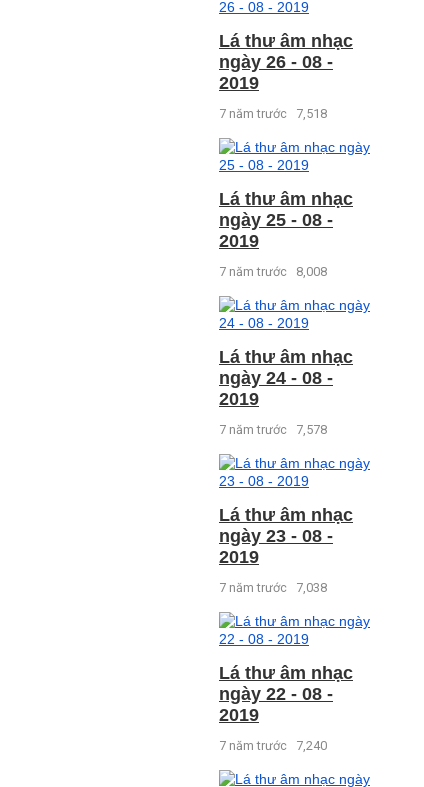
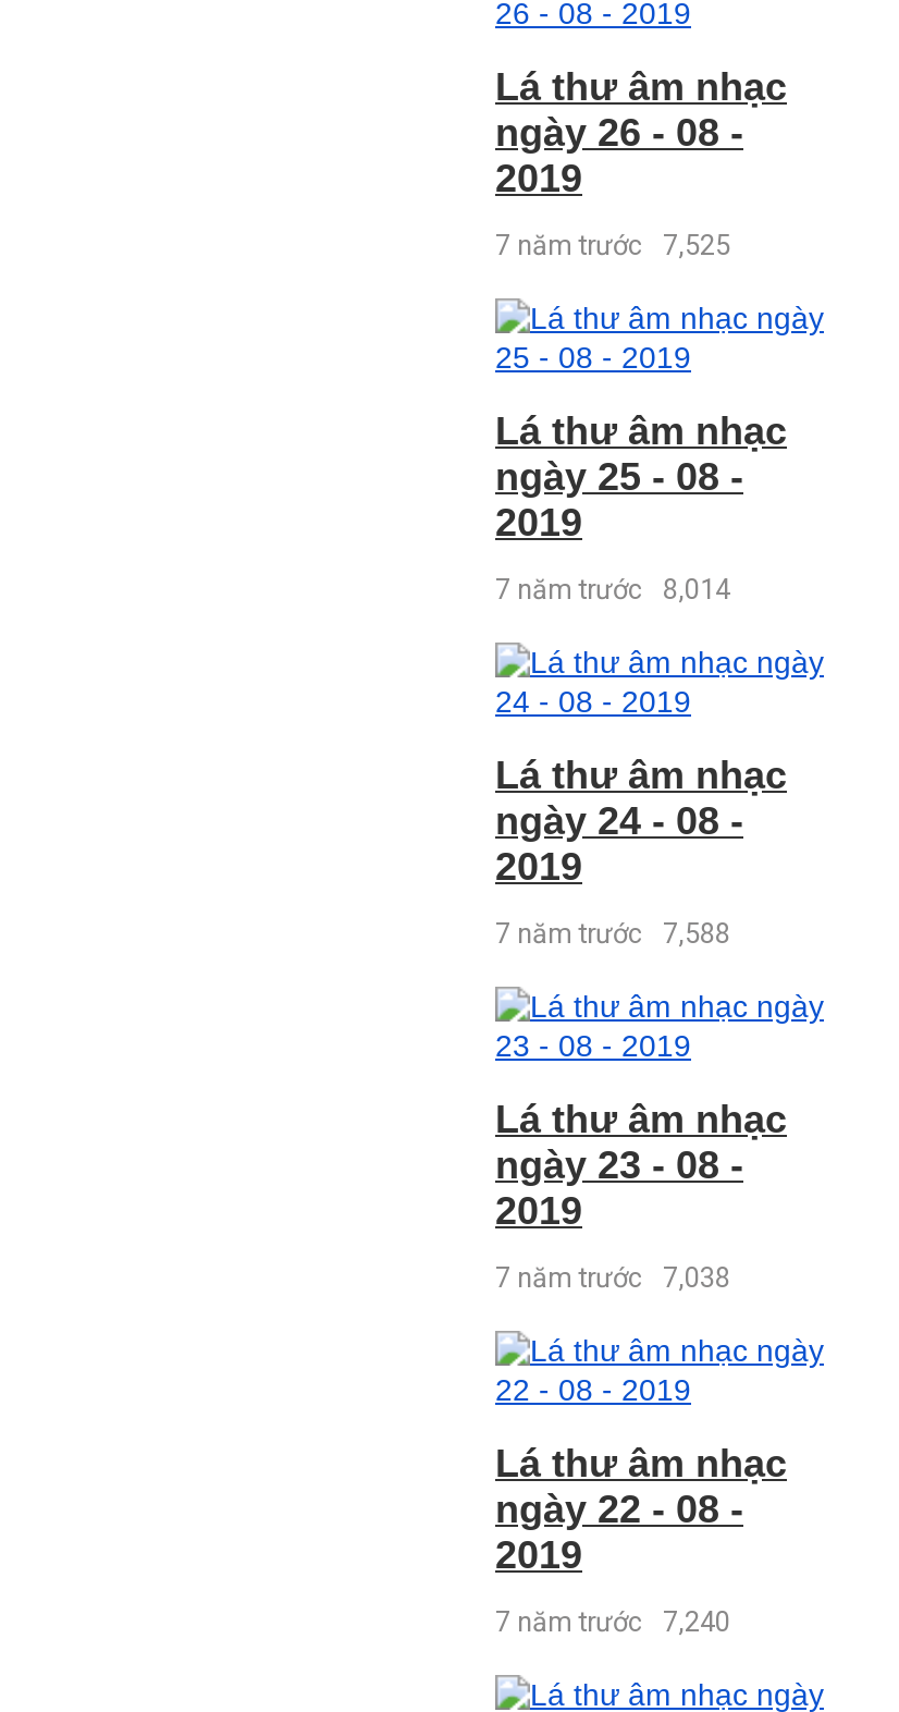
- 7 năm trước 7,518
+ 7 năm trước 7,525

- 7 năm trước 8,008
+ 7 năm trước 8,014

- 7 năm trước 7,578
+ 7 năm trước 7,588
